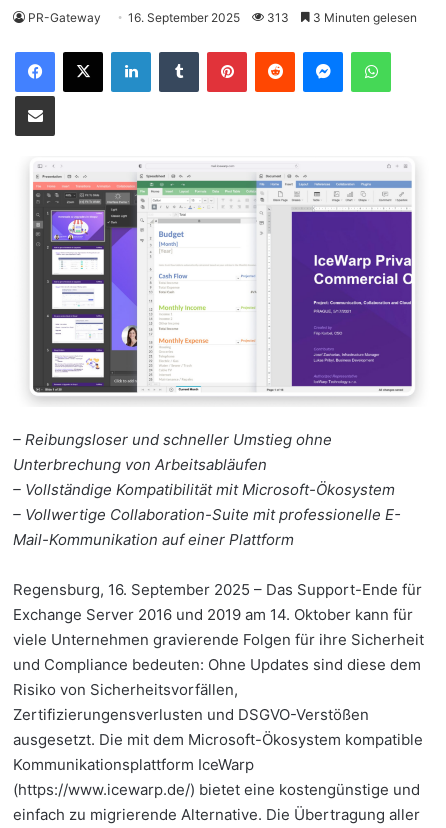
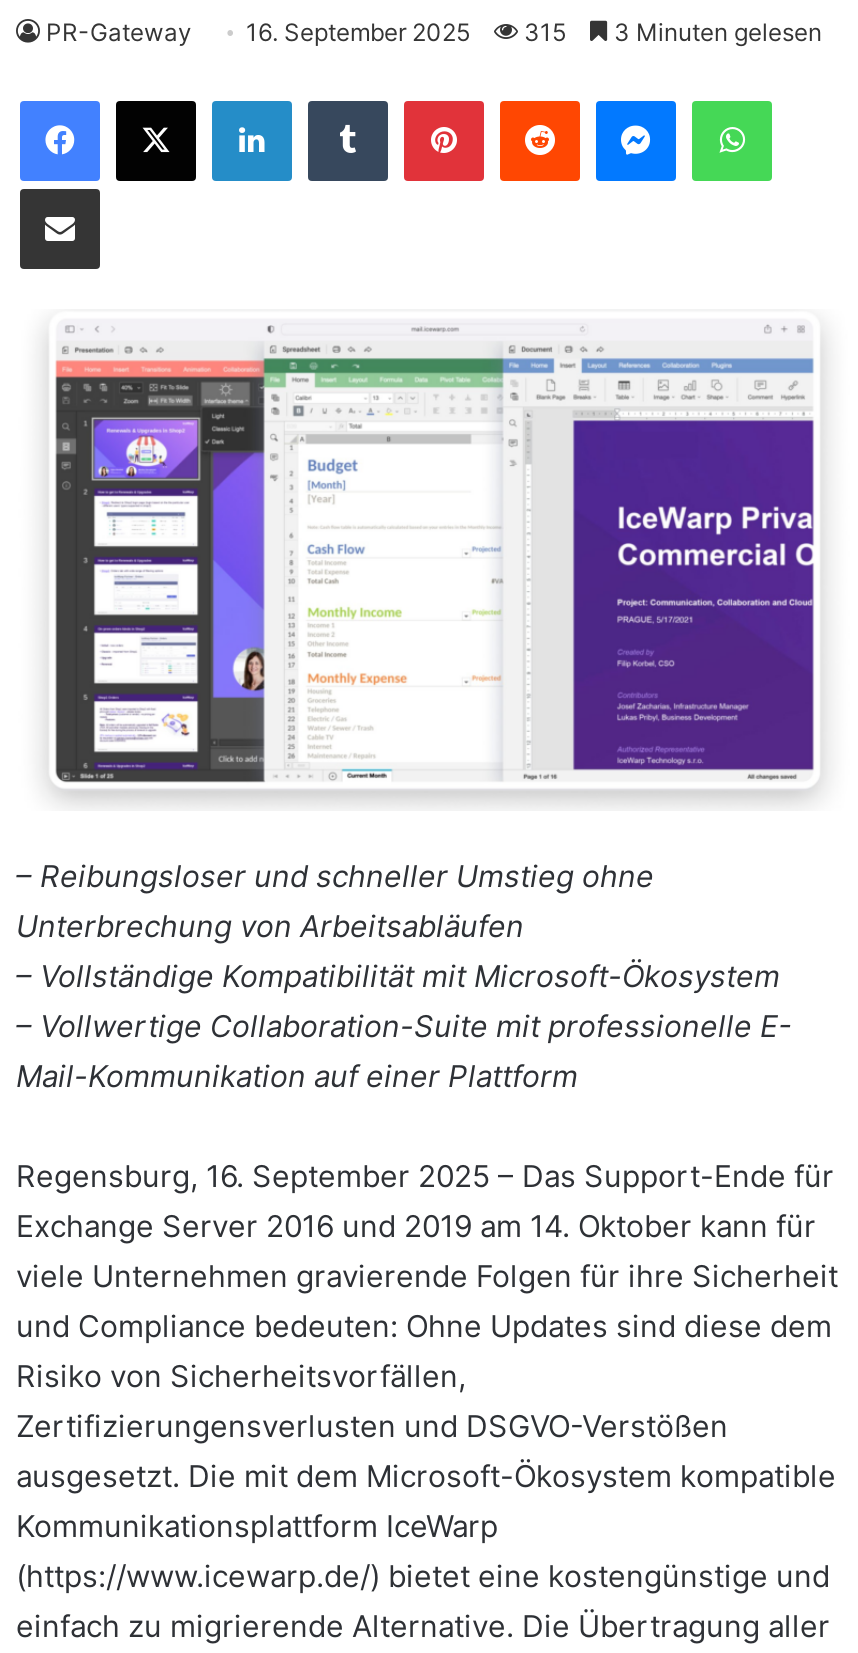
- PR-Gateway 16. September 2025 313 3 Minuten gelesen
+ PR-Gateway 16. September 2025 315 3 Minuten gelesen
